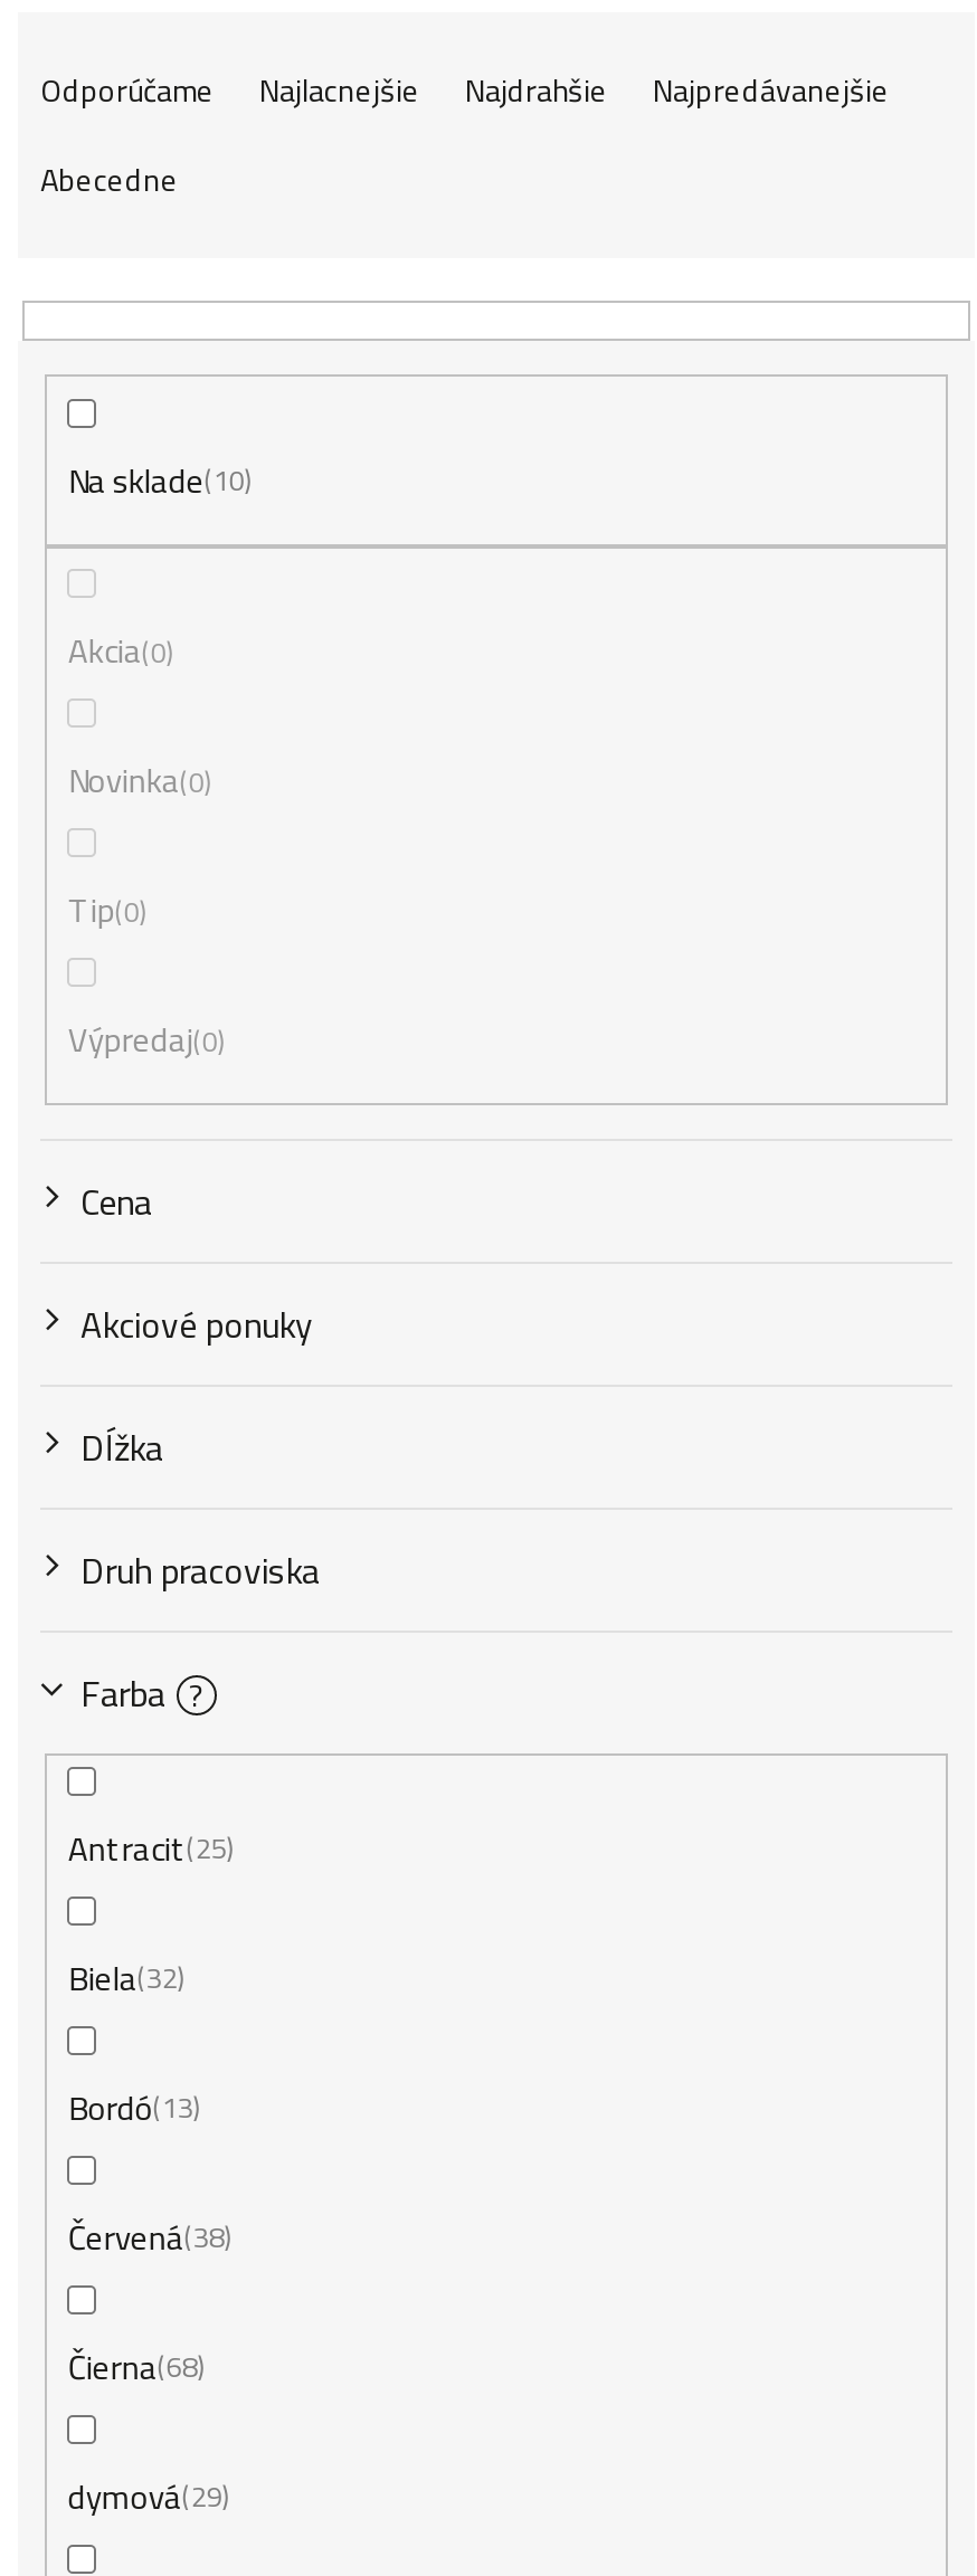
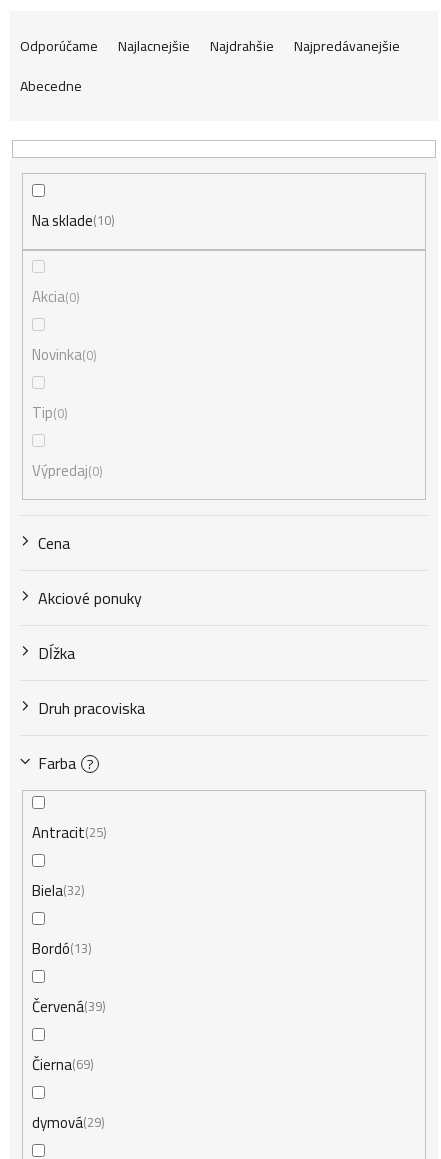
- Červená 38
+ Červená 39

- Čierna 68
+ Čierna 69
